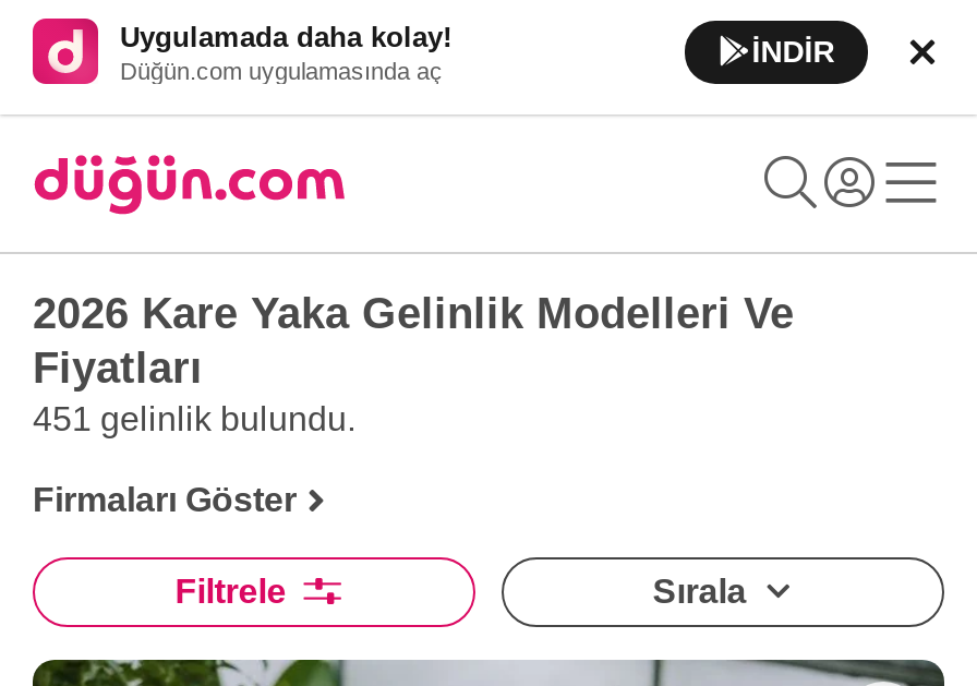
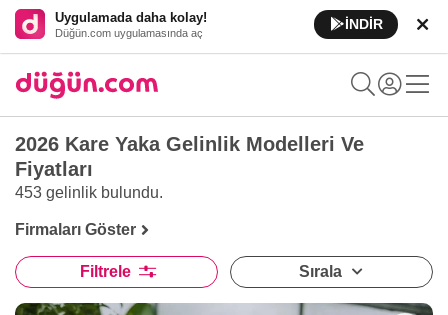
- 451 gelinlik bulundu.
+ 453 gelinlik bulundu.
